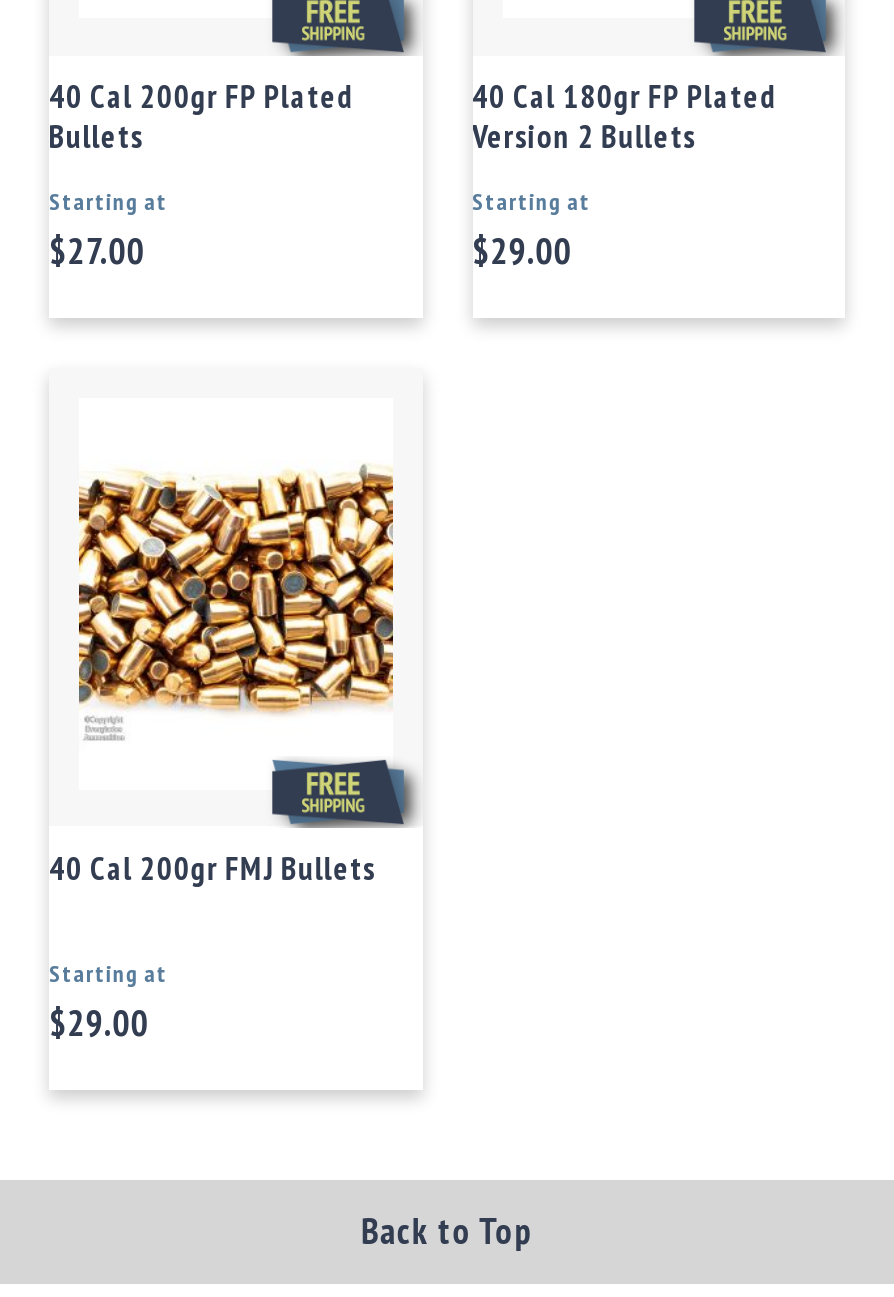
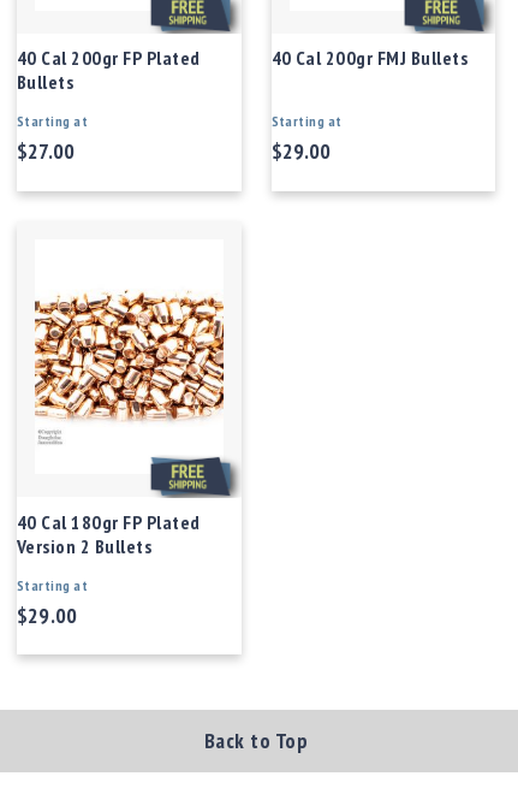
moved down: 40 Cal 180gr FP Plated | Version 2 Bullets

- [image]
+ [image]

moved up: 40 Cal 200gr FMJ Bullets
